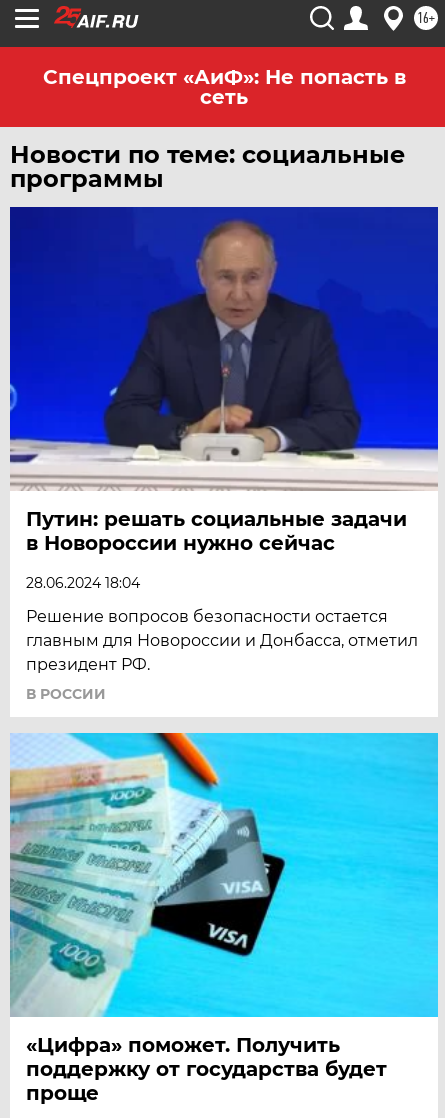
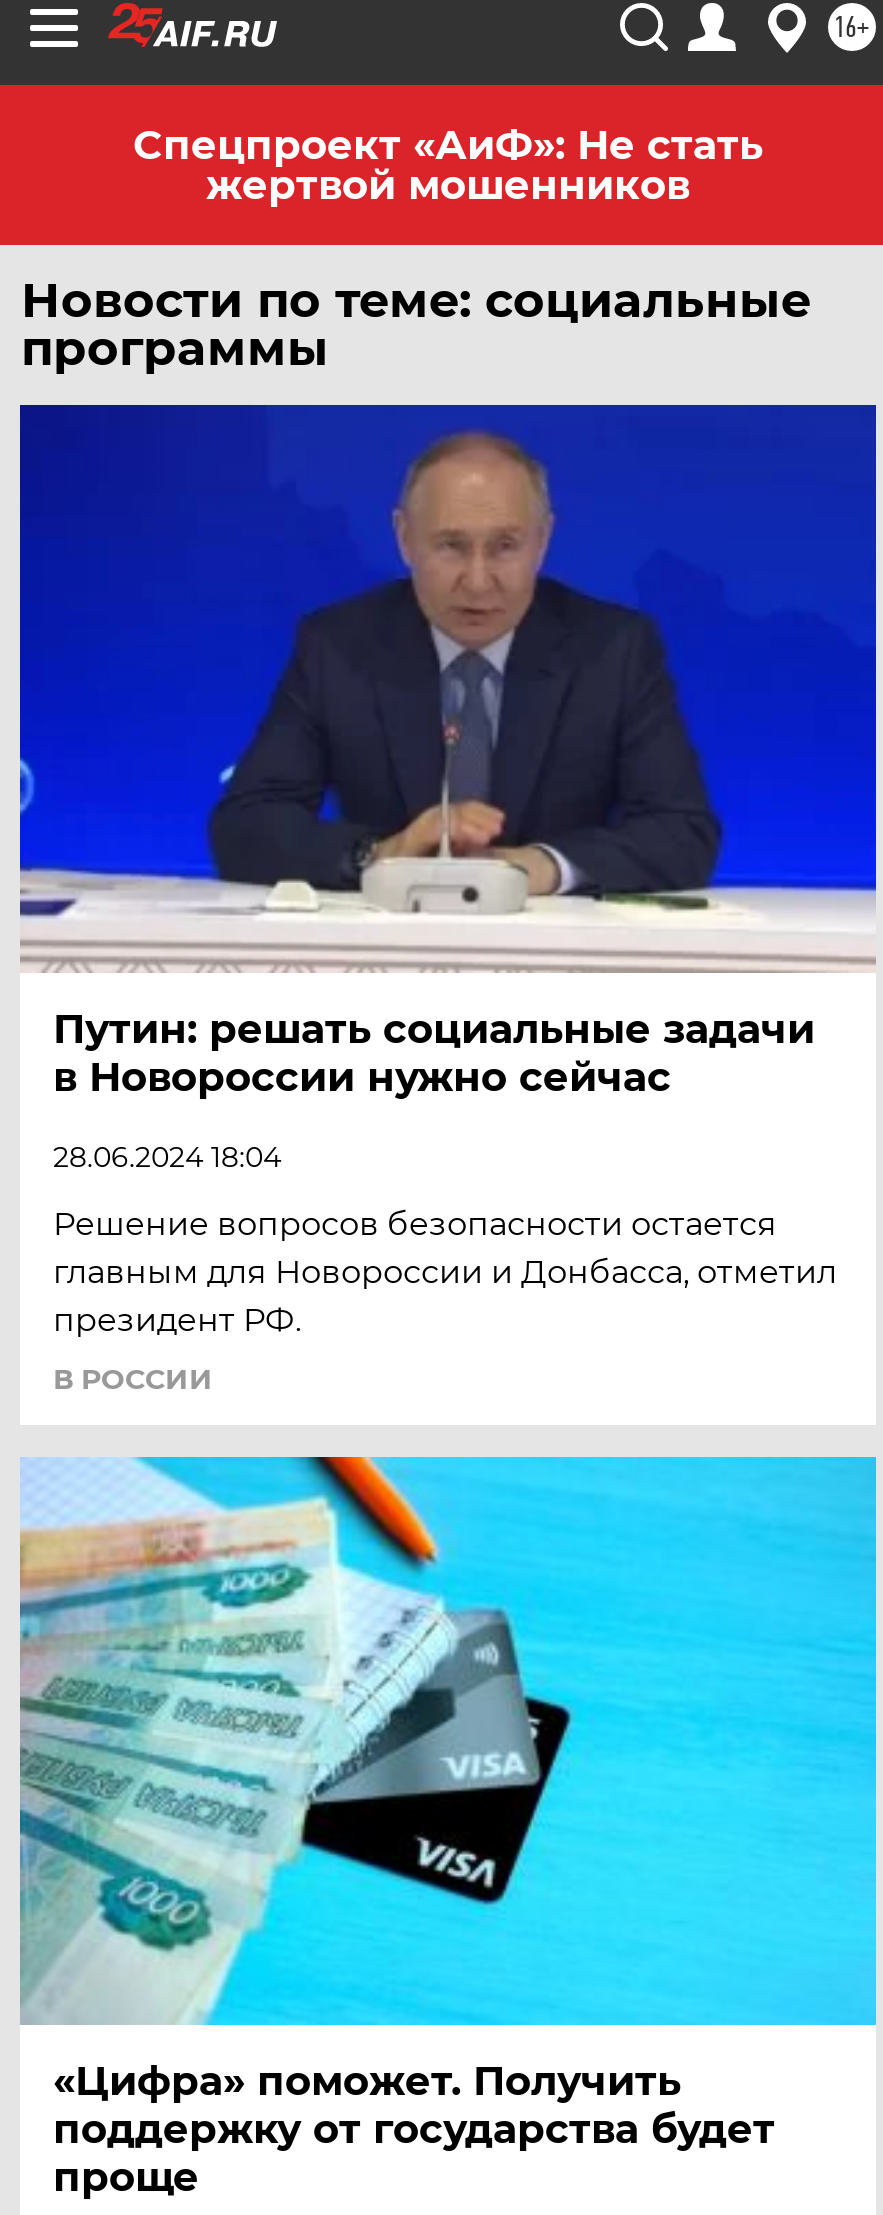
- Спецпроект «АиФ»: Не попасть в
- сеть
+ Спецпроект «АиФ»: Не стать
+ жертвой мошенников
